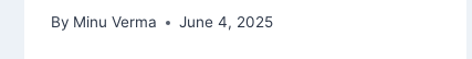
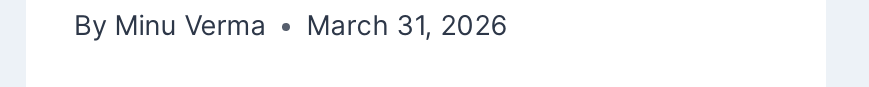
- By Minu Verma June 4, 2025
+ By Minu Verma March 31, 2026
